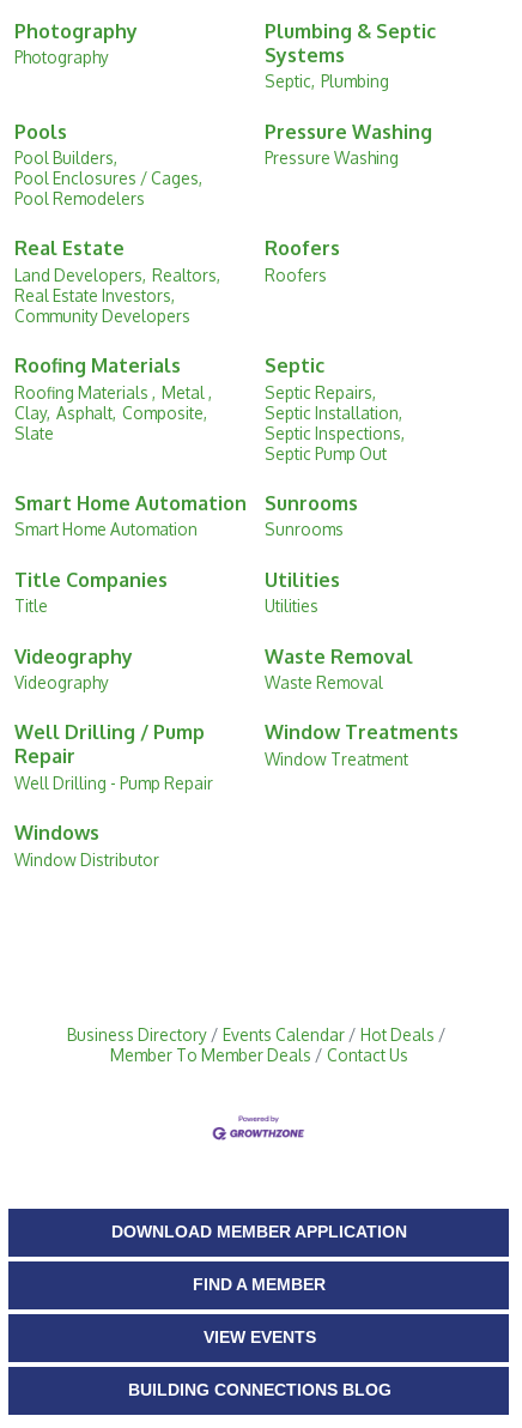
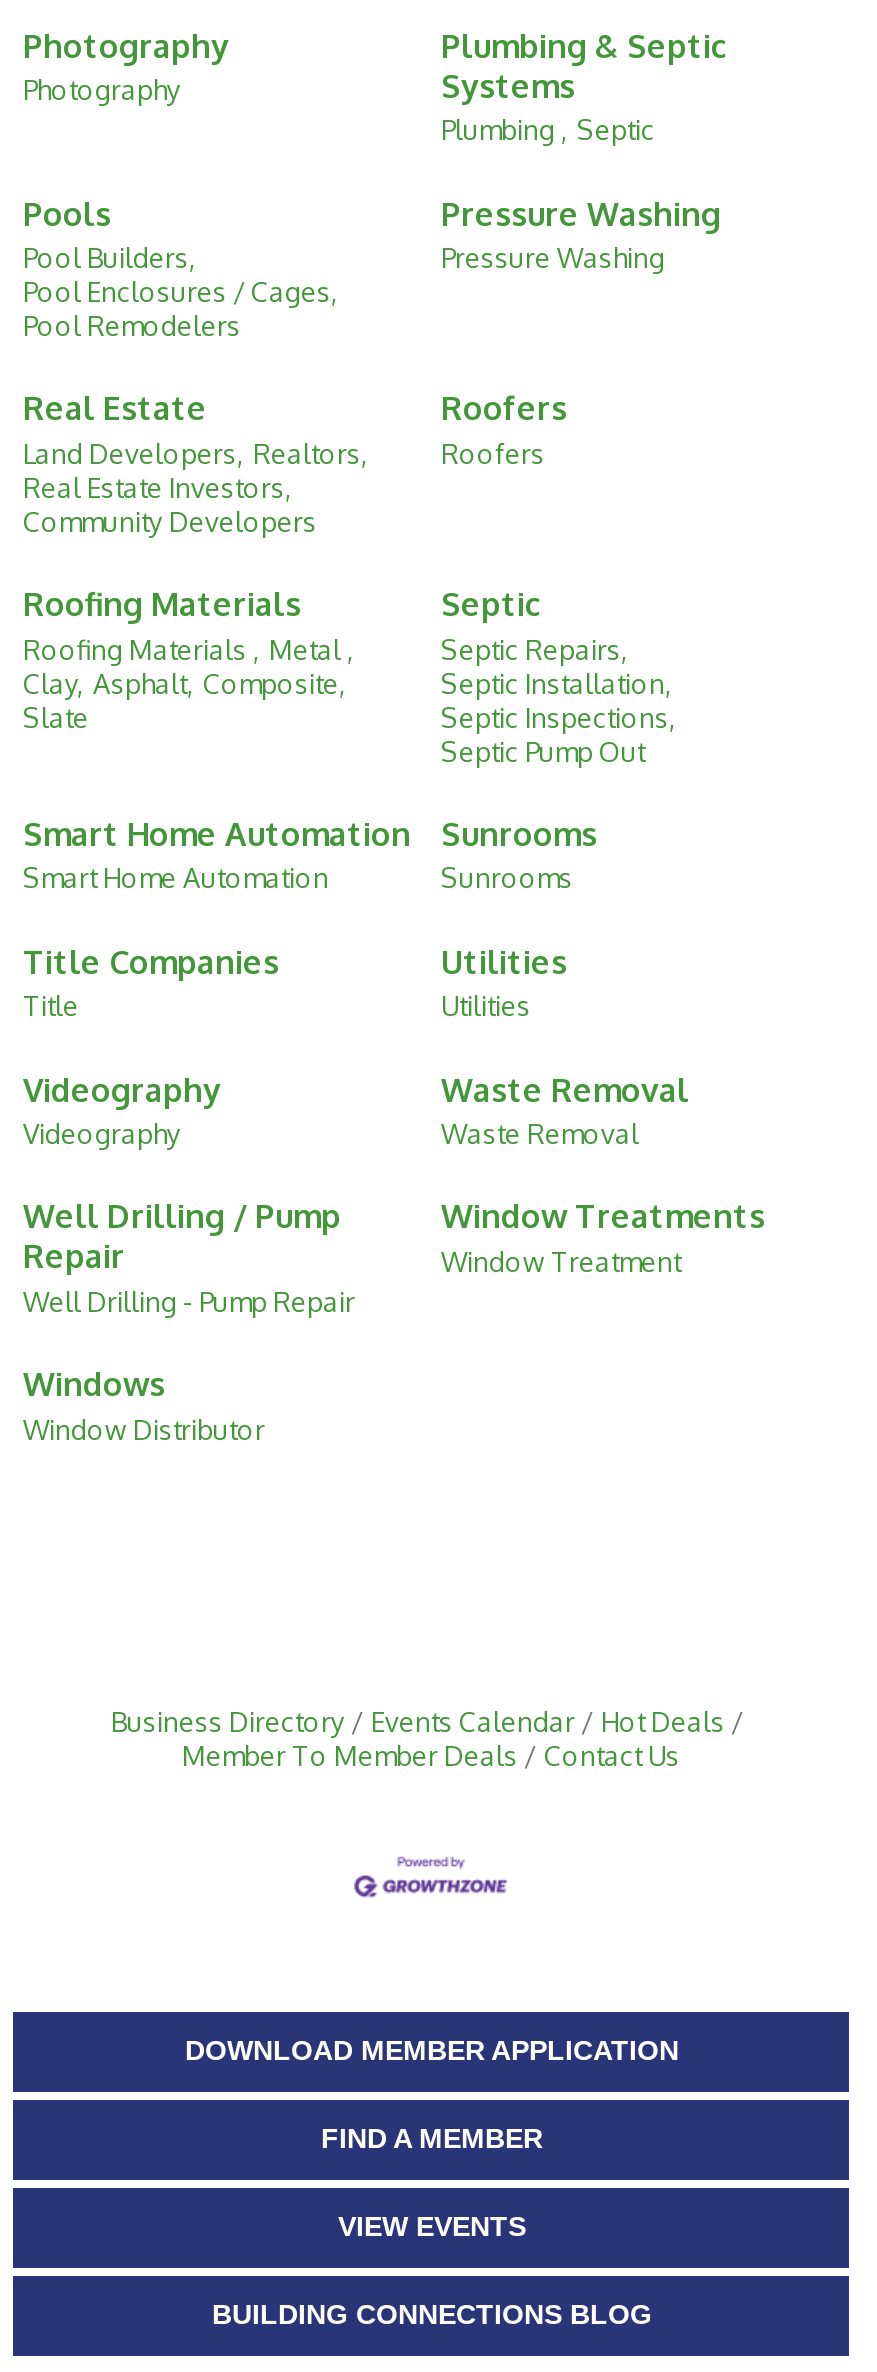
- Septic, Plumbing
+ Plumbing , Septic
